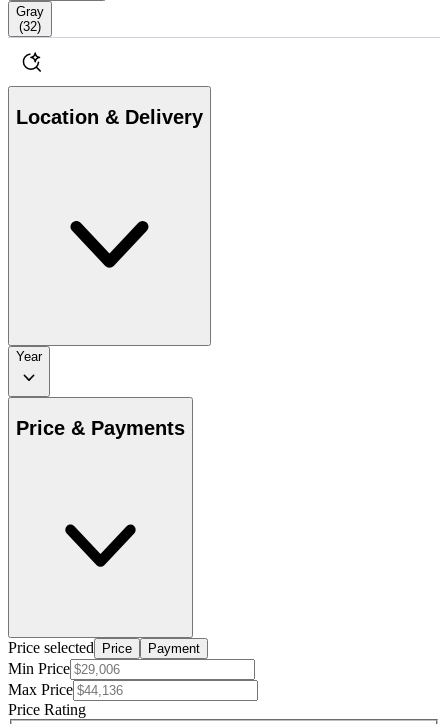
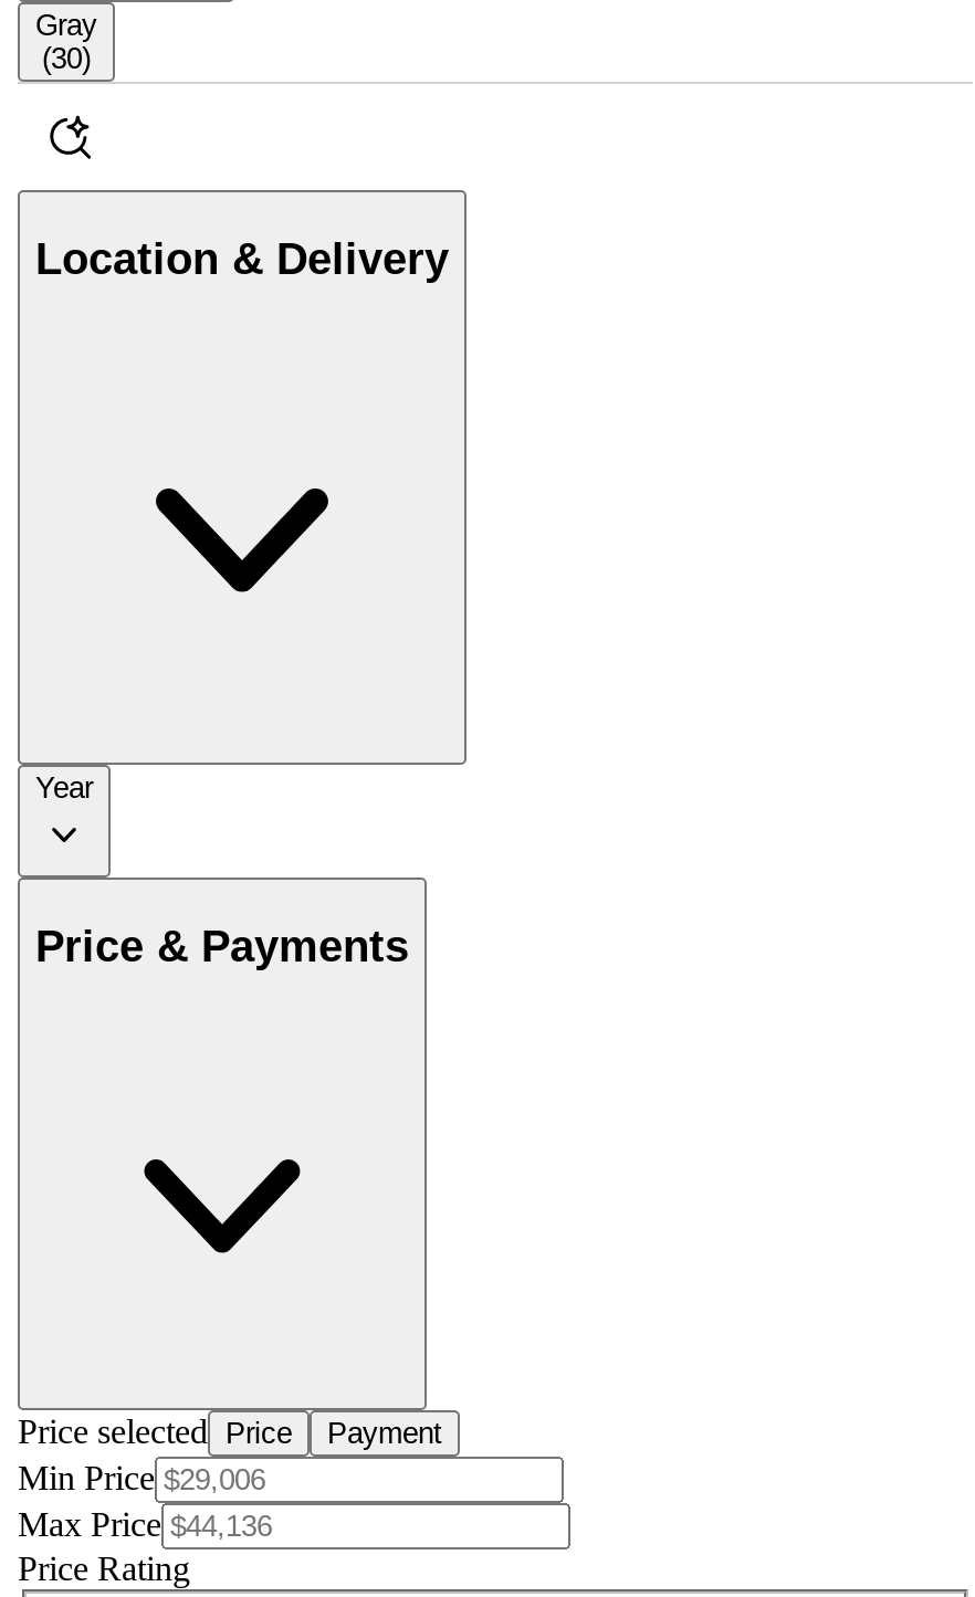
- (32)
+ (30)
